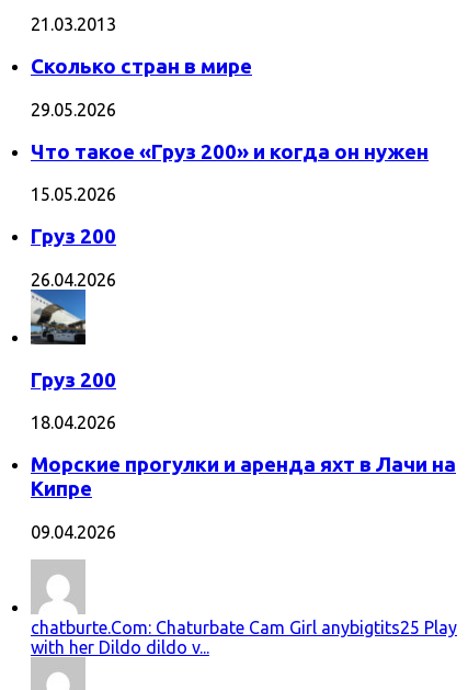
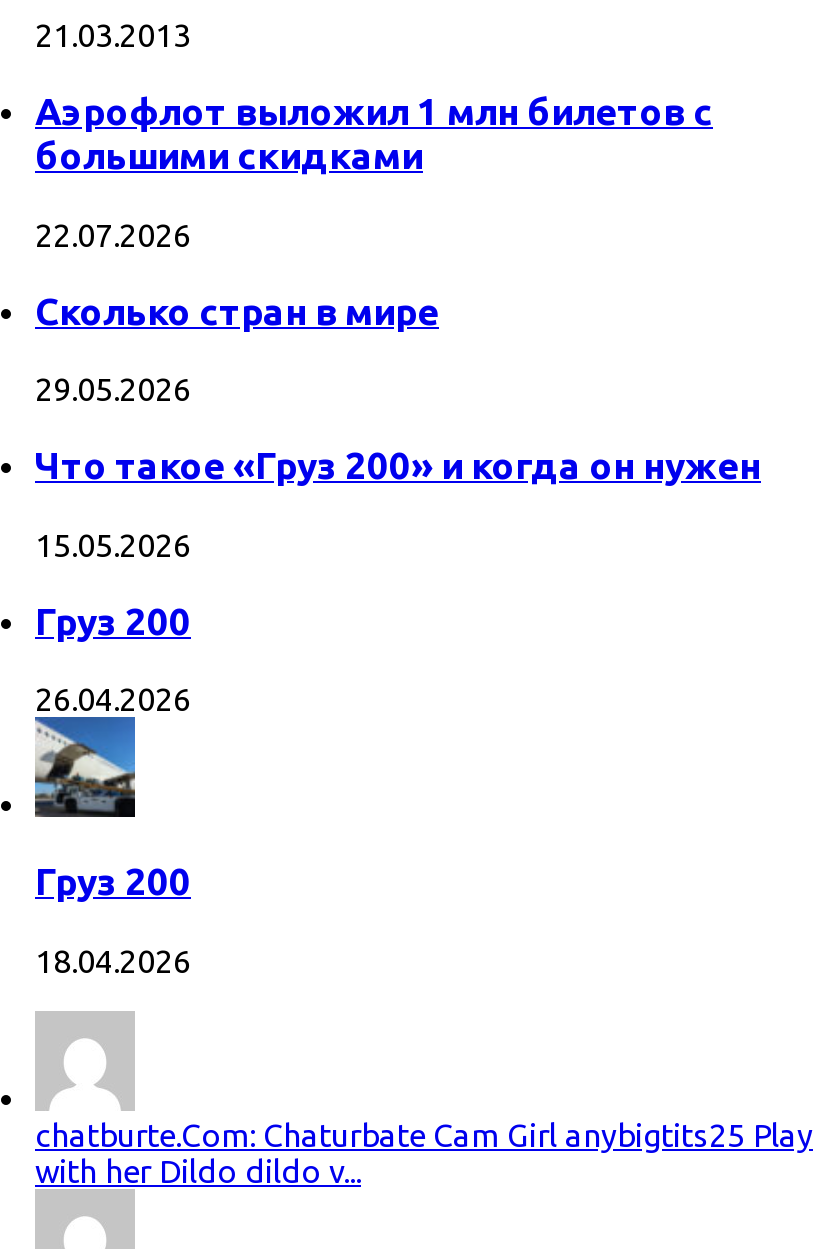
+ Аэрофлот выложил 1 млн билетов с
+ большими скидками
+ 22.07.2026

moved down: [image] | Сколько стран в мире | 29.05.2026 | ... | Груз 200 | 18.04.2026

- Морские прогулки и аренда яхт в Лачи на
- Кипре
- 09.04.2026
